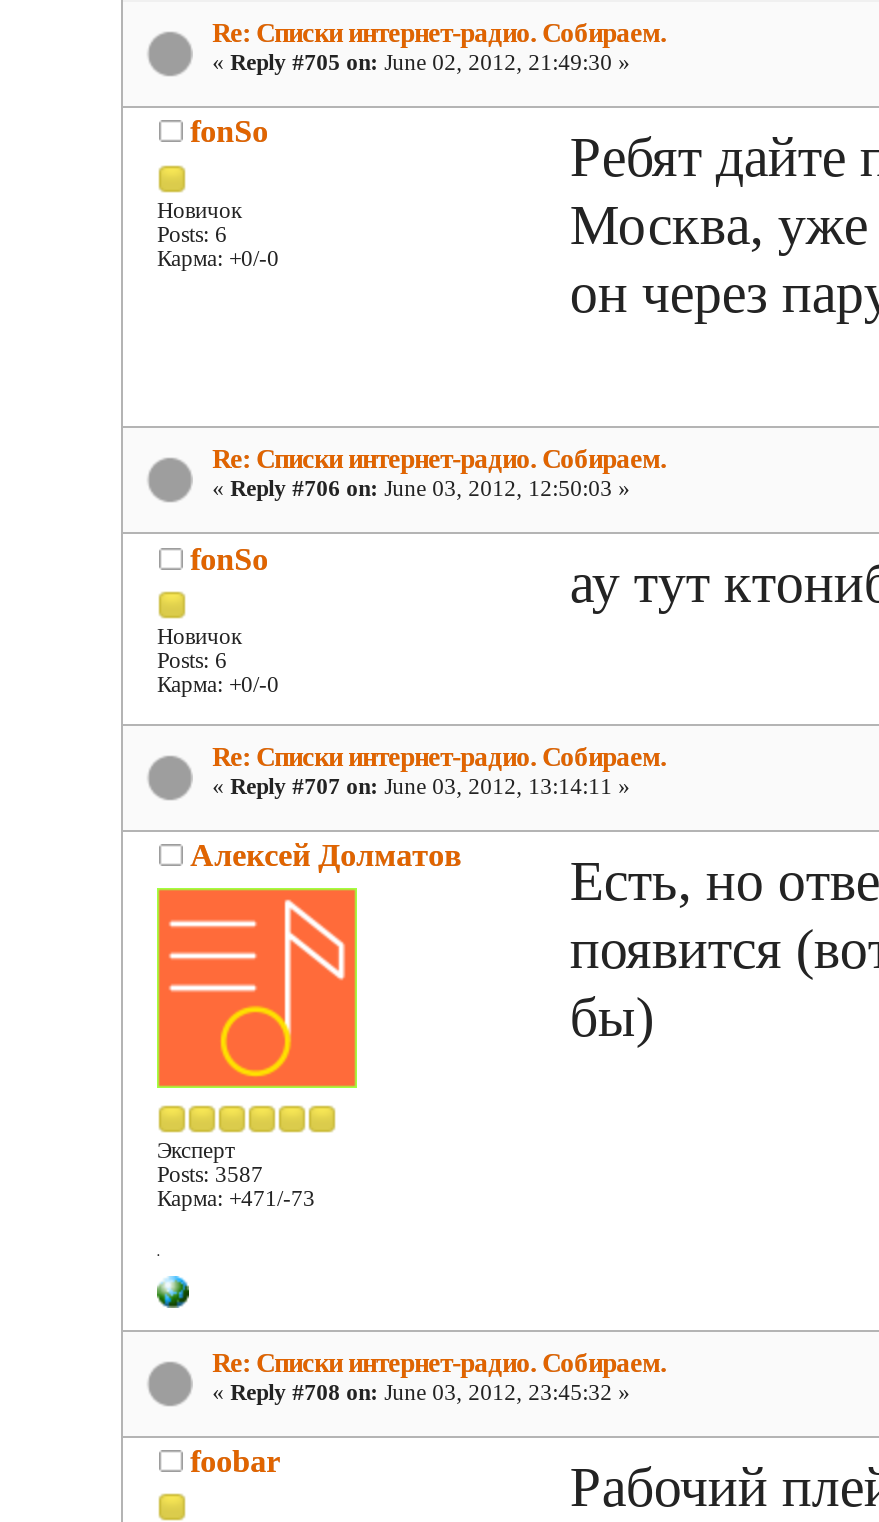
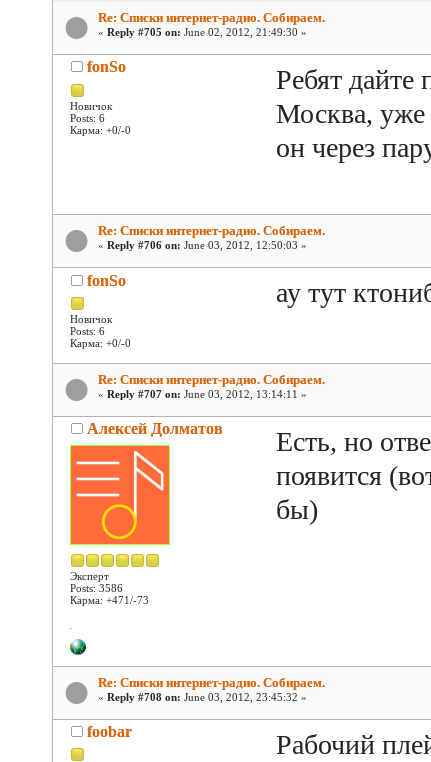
- Posts: 3587
+ Posts: 3586
